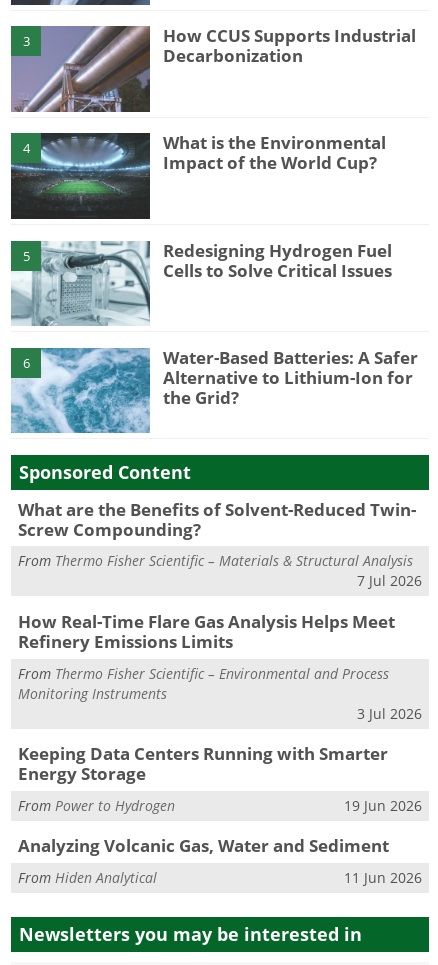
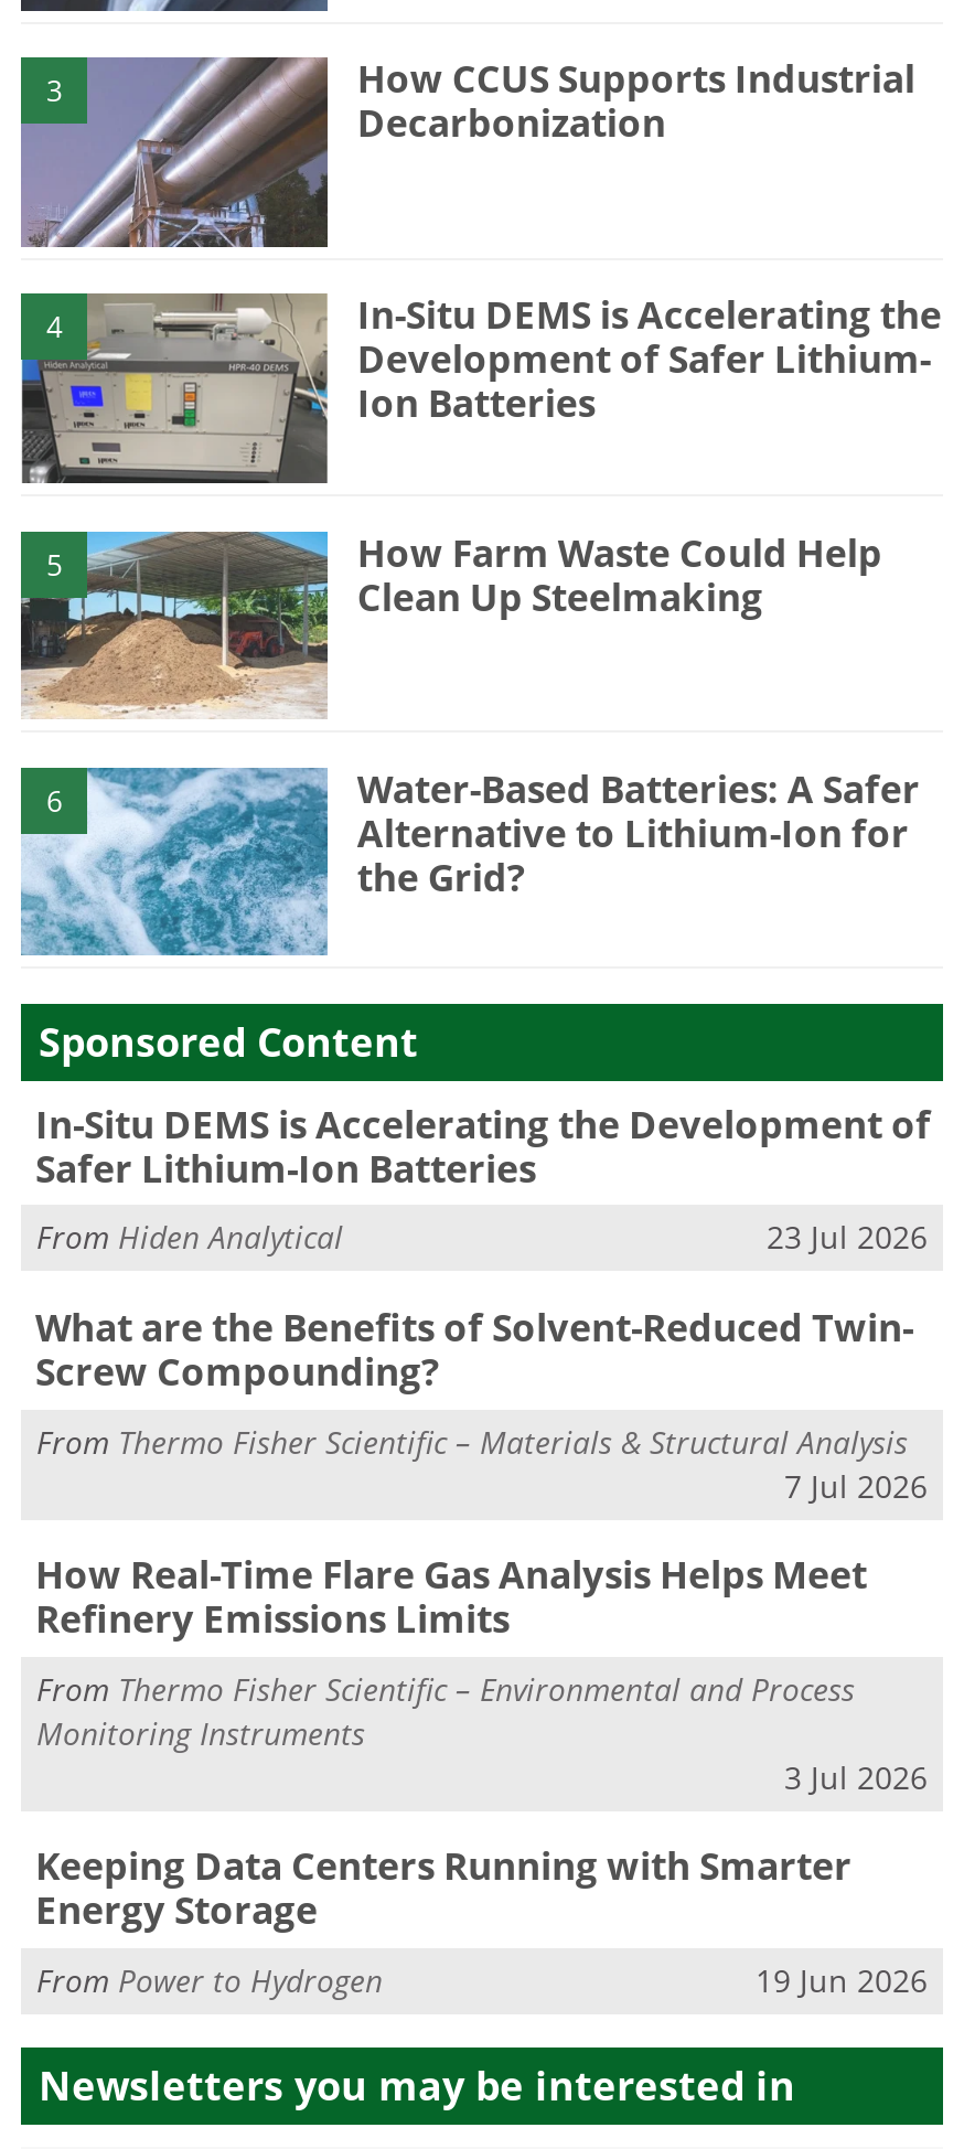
- [image]
- What is the Environmental
- Impact of the World Cup?
+ [image]
+ In-Situ DEMS is Accelerating the
+ Development of Safer Lithium-
+ Ion Batteries

- [image]
- Redesigning Hydrogen Fuel
- Cells to Solve Critical Issues
+ [image]
+ How Farm Waste Could Help
+ Clean Up Steelmaking

+ In-Situ DEMS is Accelerating the Development of
+ Safer Lithium-Ion Batteries
+ 23 Jul 2026

moved down: What are the Benefits of Solvent-Reduced Twin- | Screw Compounding? | From Thermo Fisher Scientific – Materials & Structural Analysis | ... | From Power to Hydrogen | 19 Jun 2026

- Analyzing Volcanic Gas, Water and Sediment
- 11 Jun 2026

moved up: From Hiden Analytical
